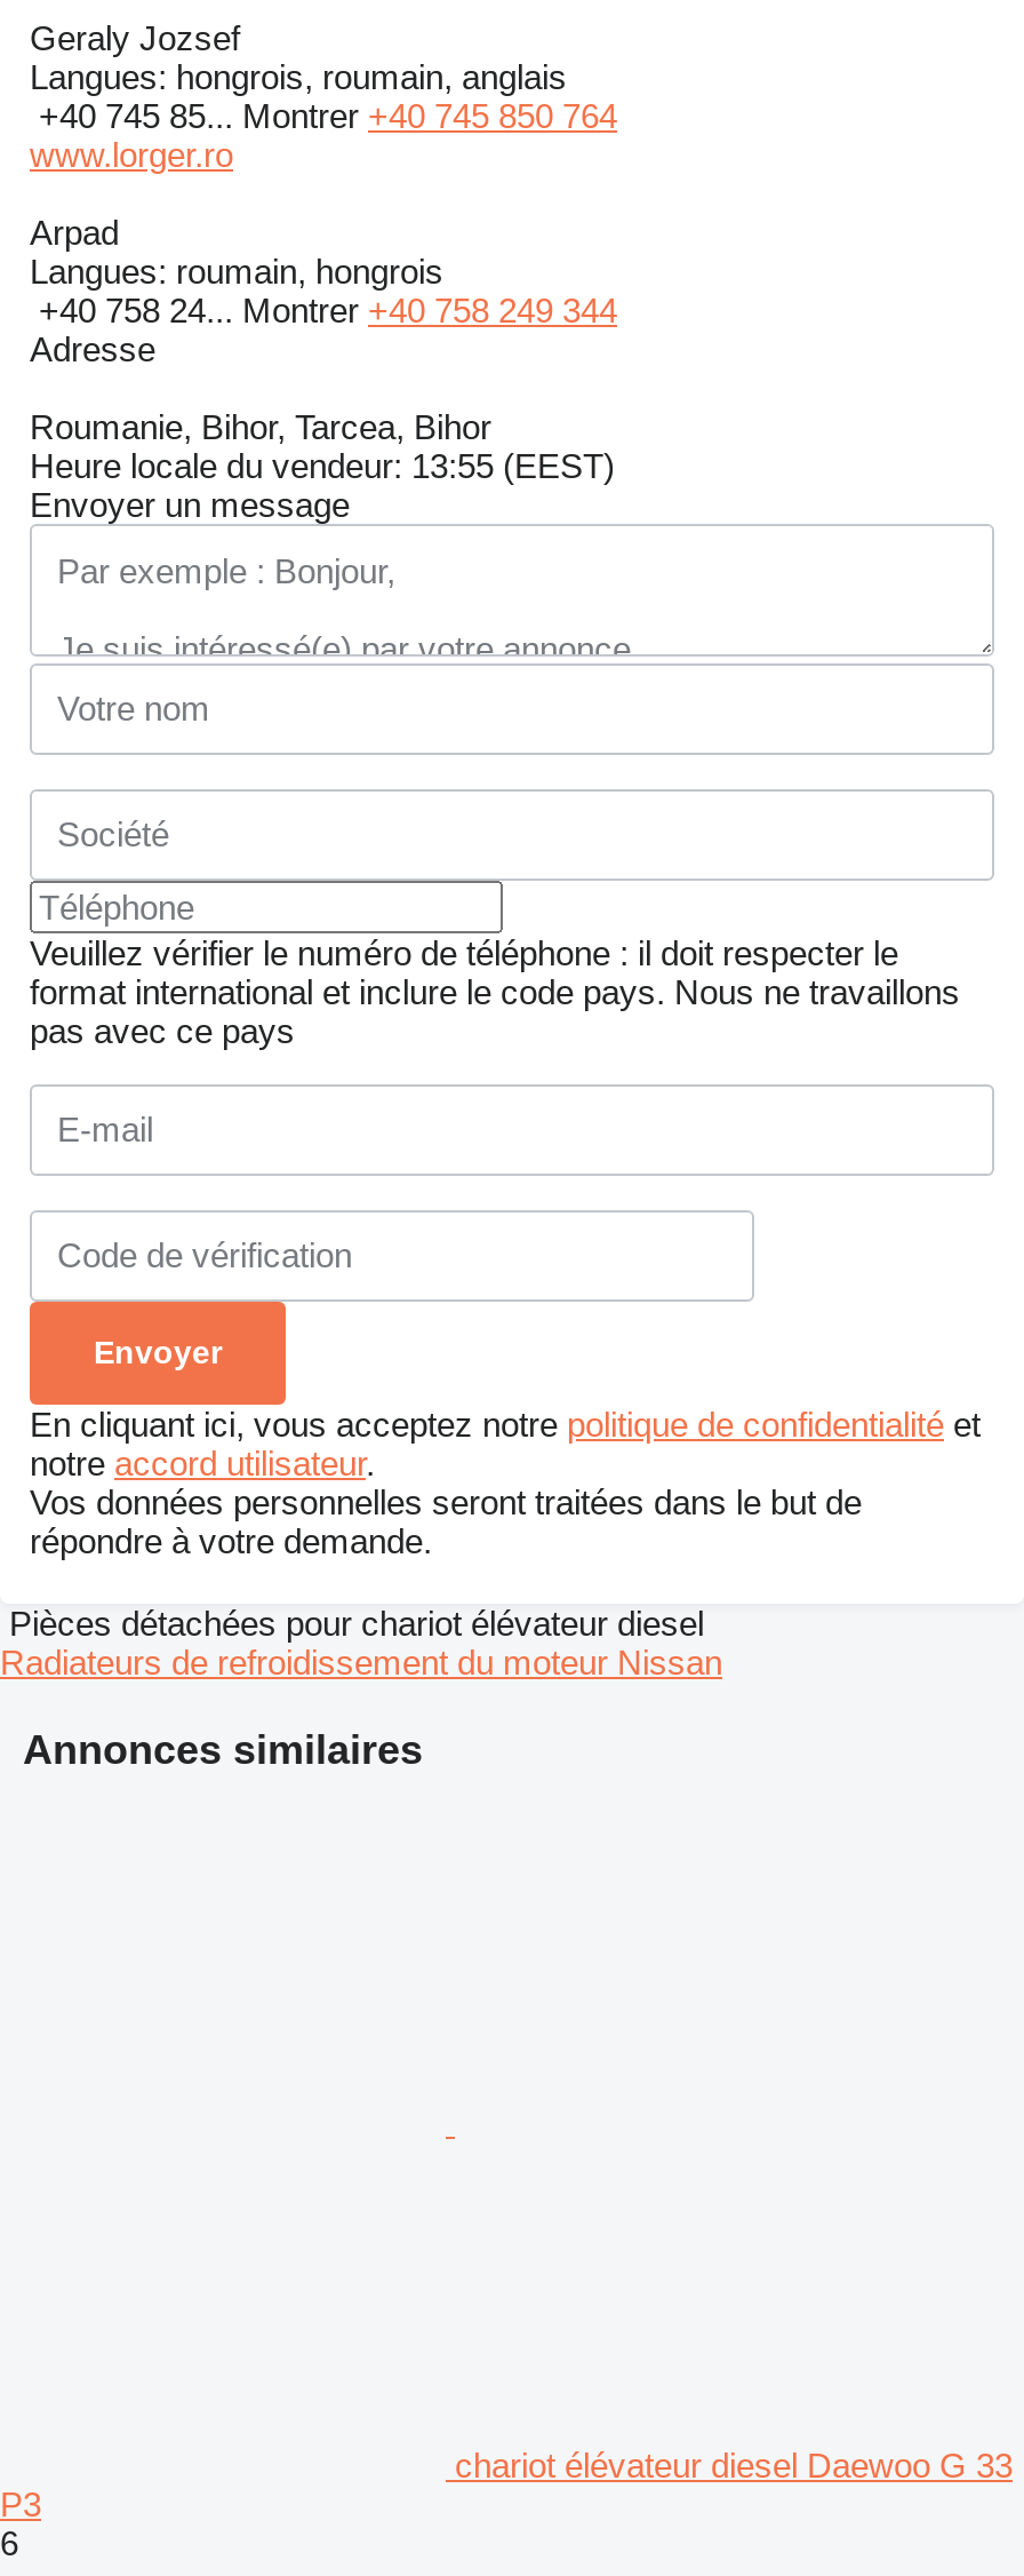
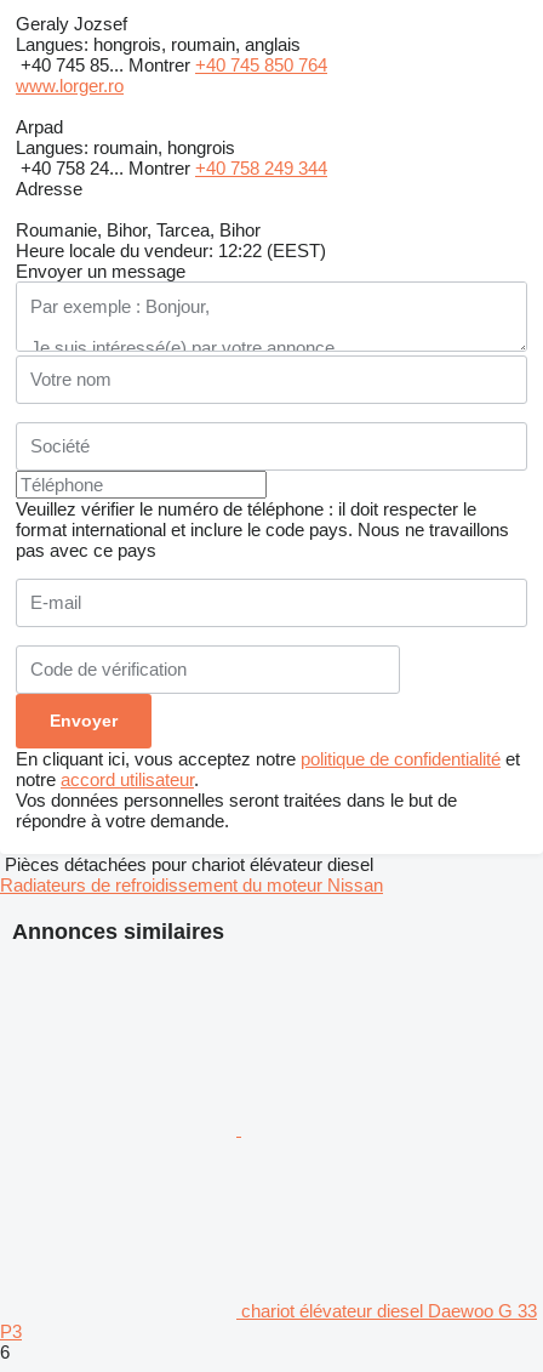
- Heure locale du vendeur: 13:55 (EEST)
+ Heure locale du vendeur: 12:22 (EEST)
